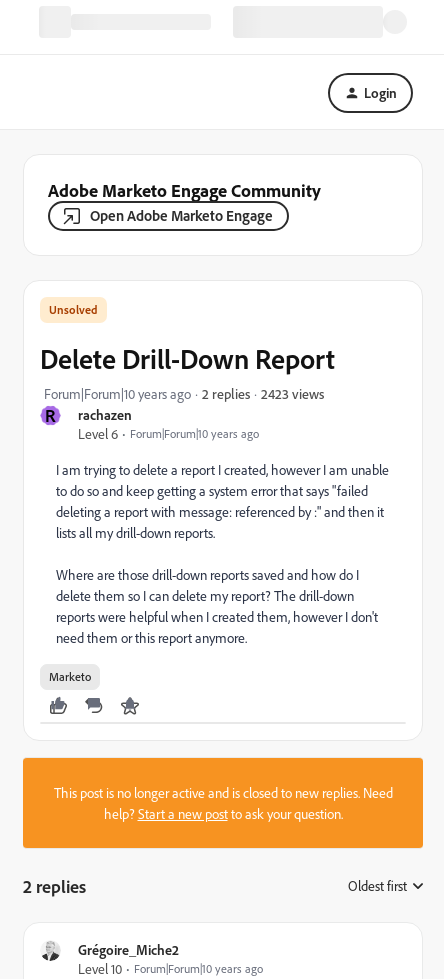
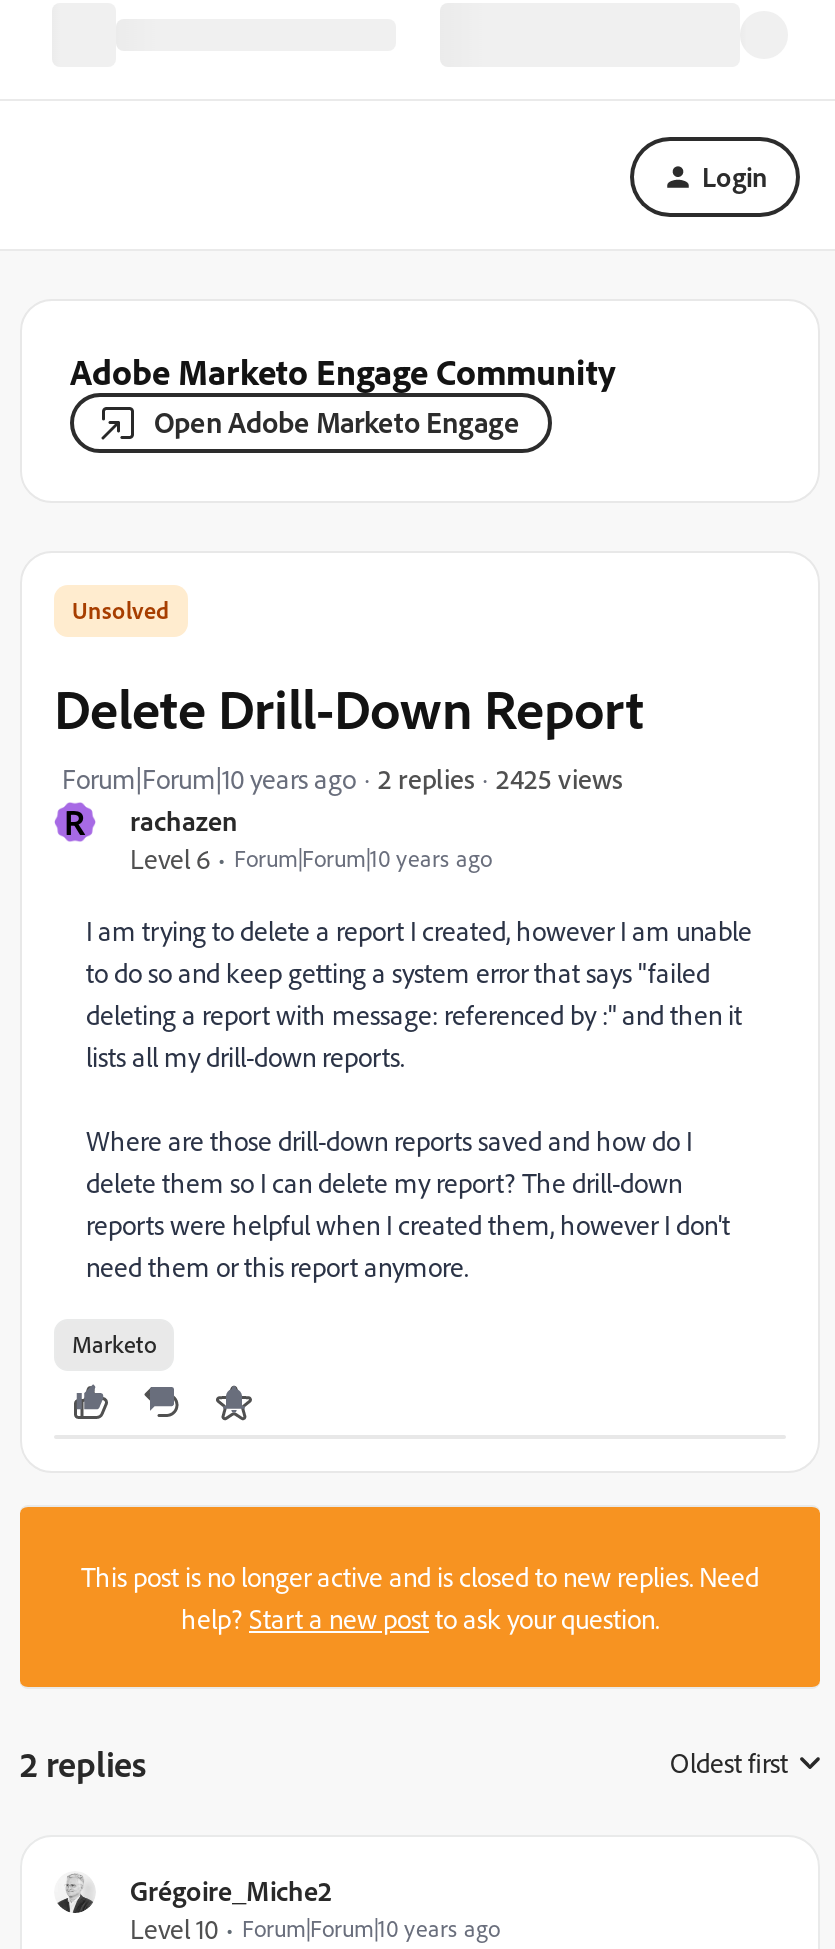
- 2423 views
+ 2425 views
